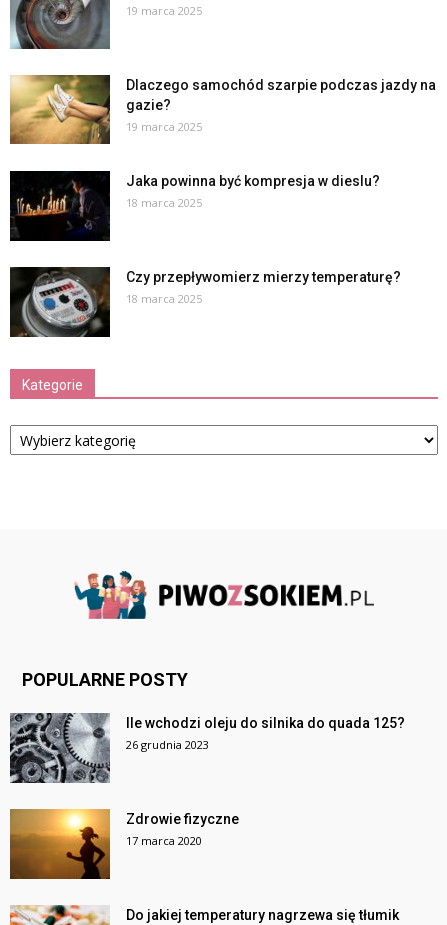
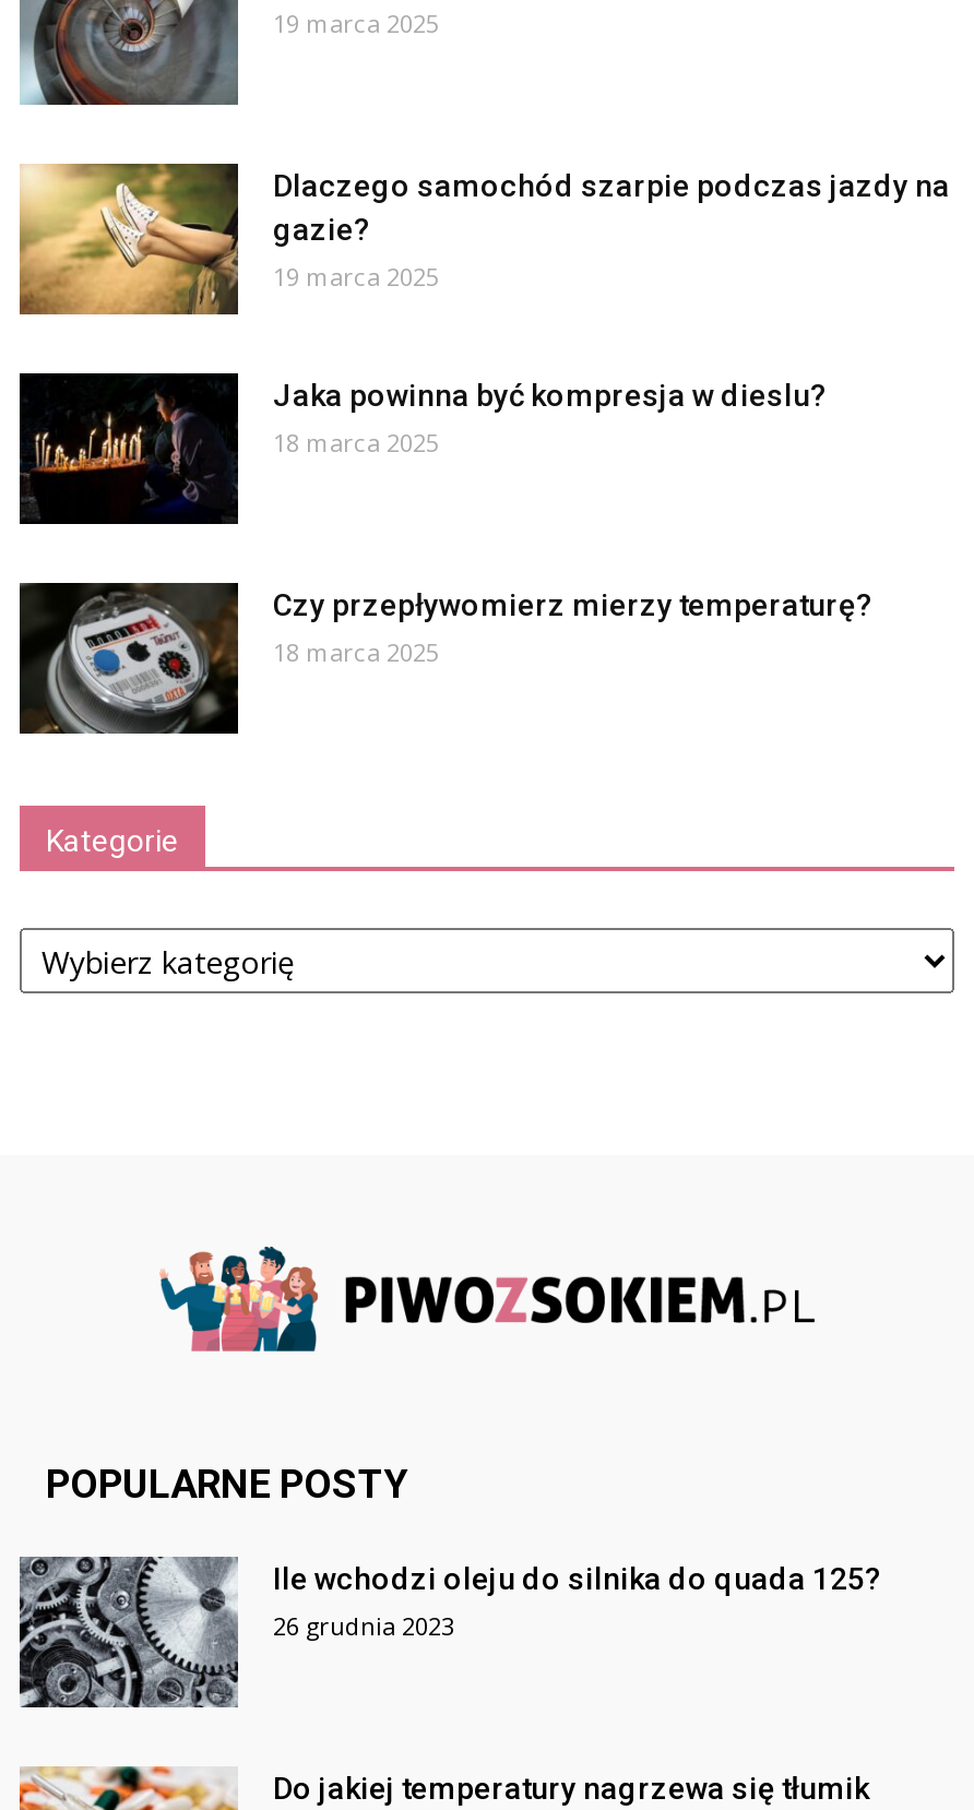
- [image]
- Zdrowie fizyczne
- 17 marca 2020
